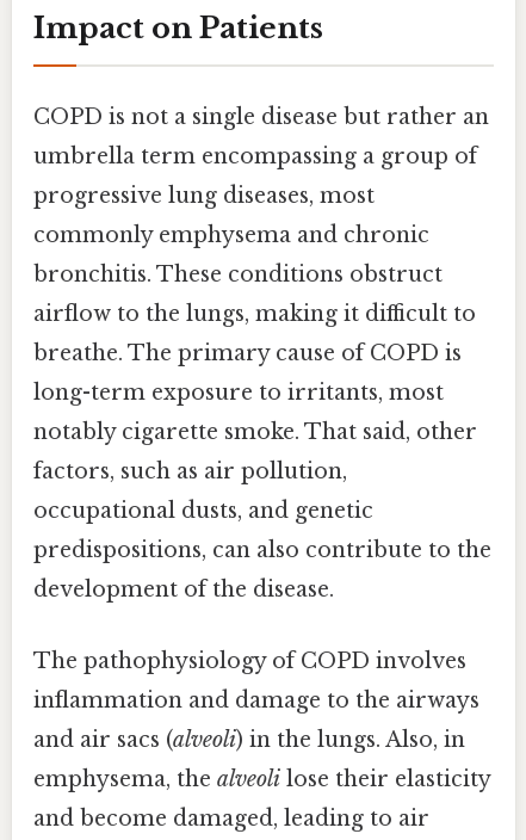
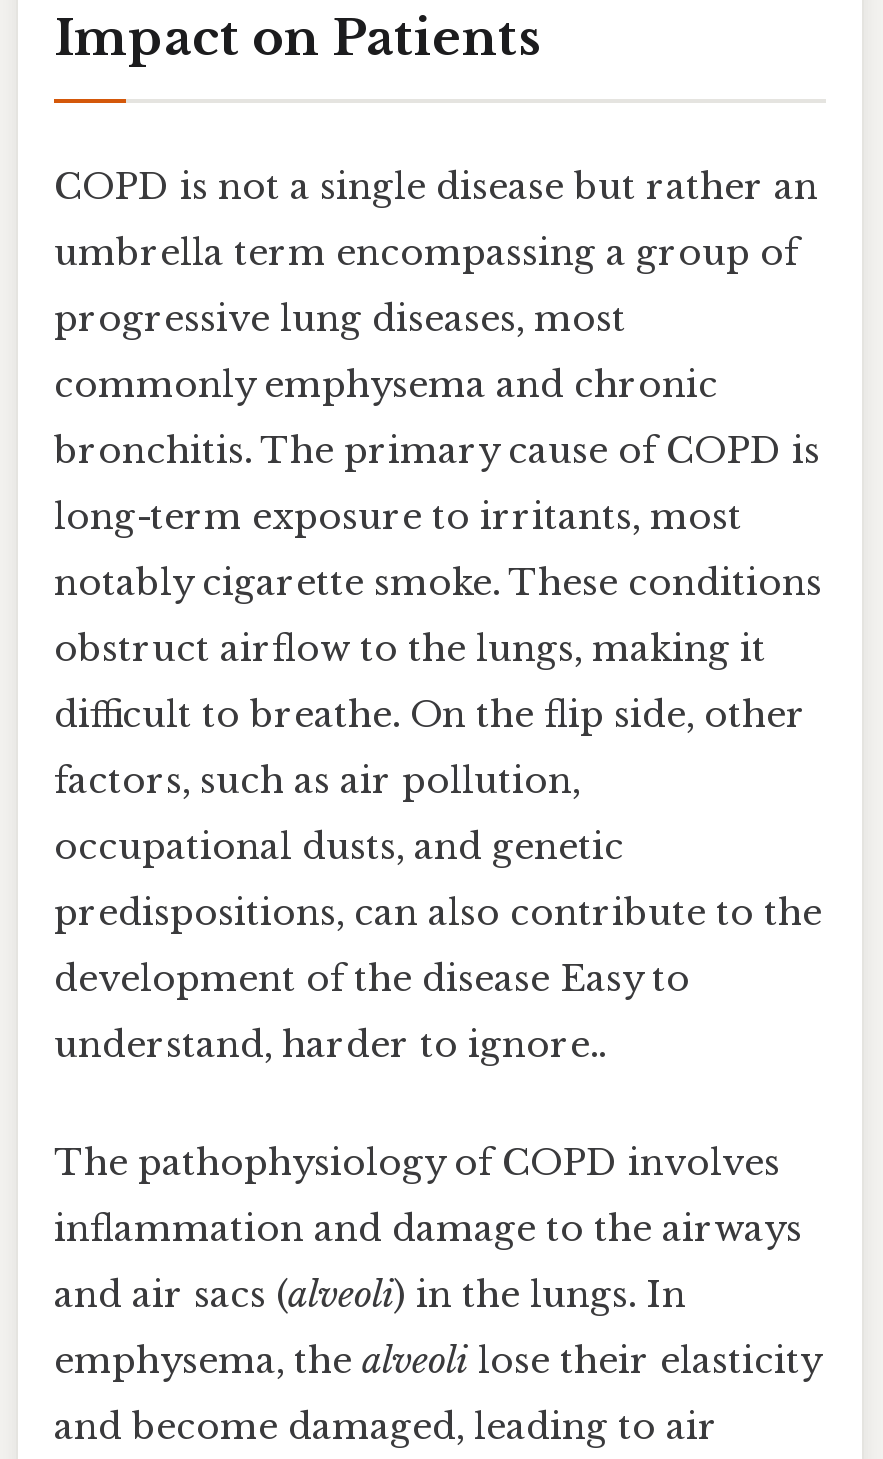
- bronchitis. These conditions obstruct
- airflow to the lungs, making it difficult to
- breathe. The primary cause of COPD is
+ bronchitis. The primary cause of COPD is

moved up: long-term exposure to irritants, most

- notably cigarette smoke. That said, other
+ notably cigarette smoke. These conditions
+ obstruct airflow to the lungs, making it
+ difficult to breathe. On the flip side, other

- development of the disease.
+ development of the disease Easy to
+ understand, harder to ignore..

- and air sacs (alveoli) in the lungs. Also, in
+ and air sacs (alveoli) in the lungs. In
